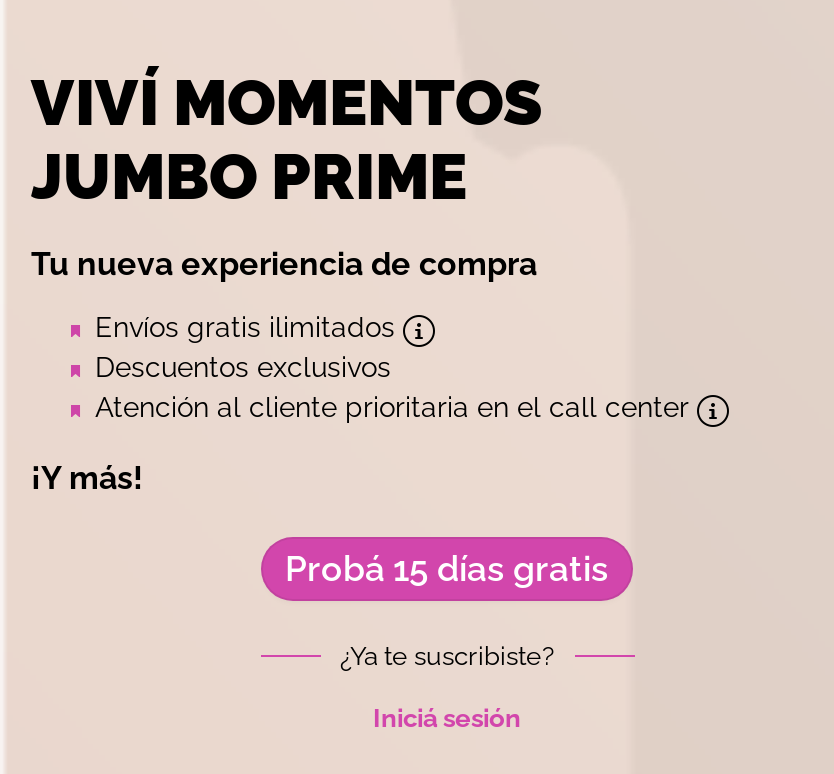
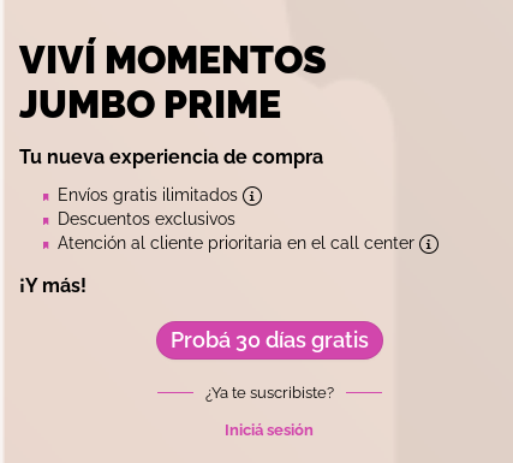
- Probá 15 días gratis
+ Probá 30 días gratis
